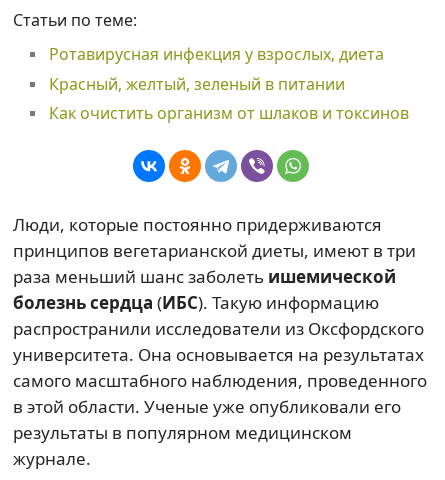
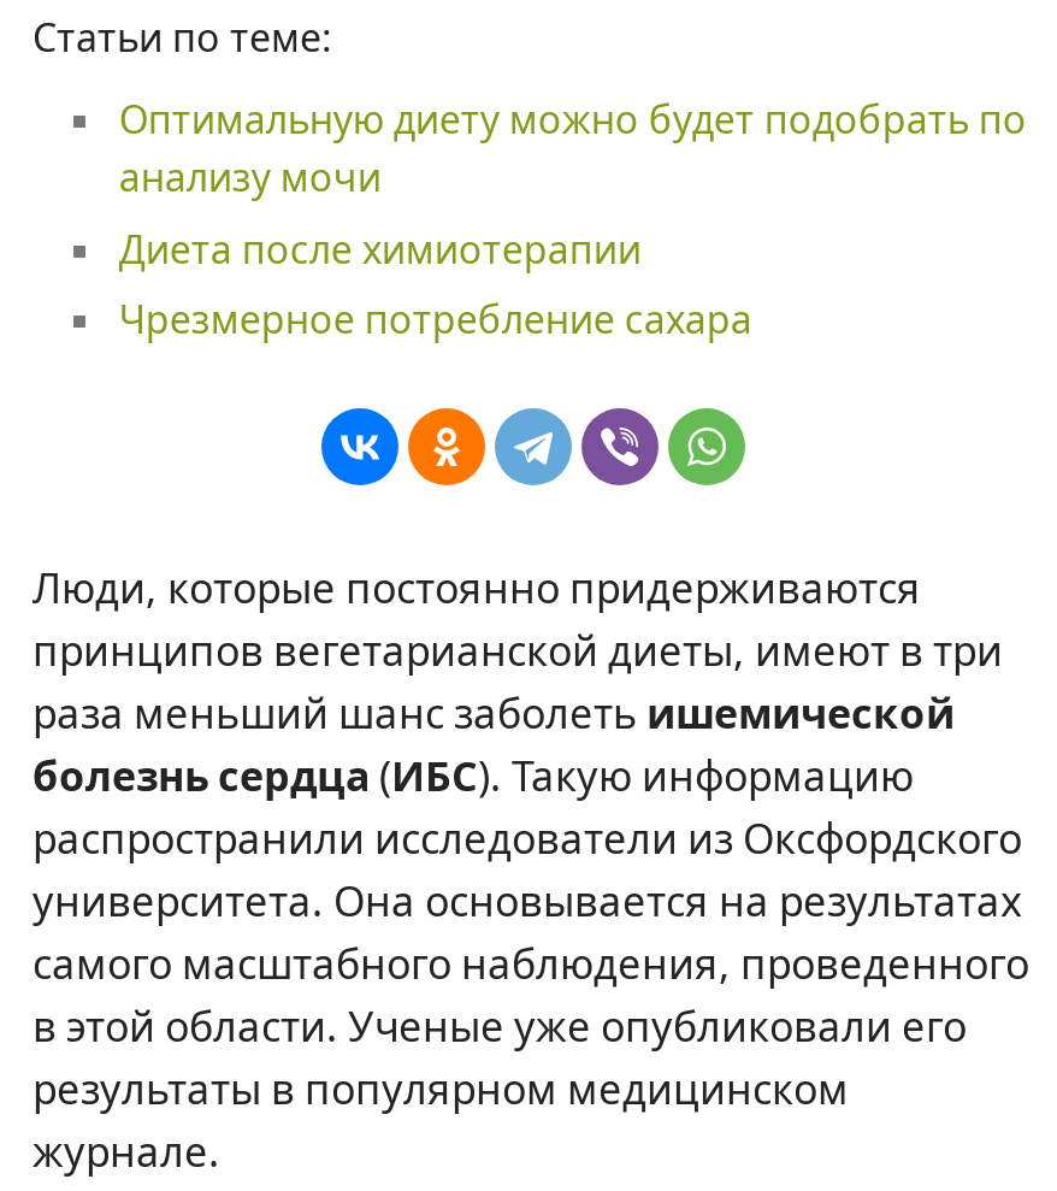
- Ротавирусная инфекция у взрослых, диета
- Красный, желтый, зеленый в питании
- Как очистить организм от шлаков и токсинов
+ Оптимальную диету можно будет подобрать по
+ анализу мочи
+ Диета после химиотерапии
+ Чрезмерное потребление сахара
